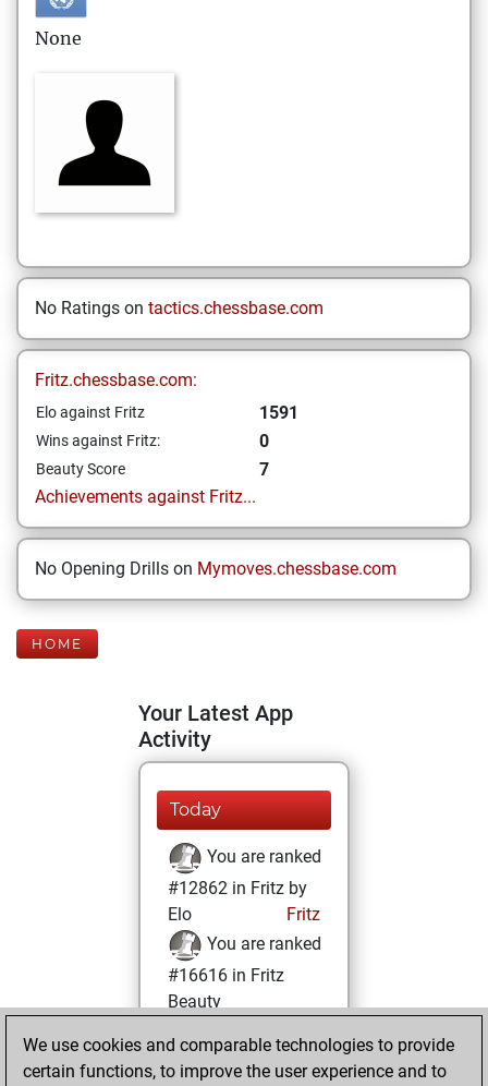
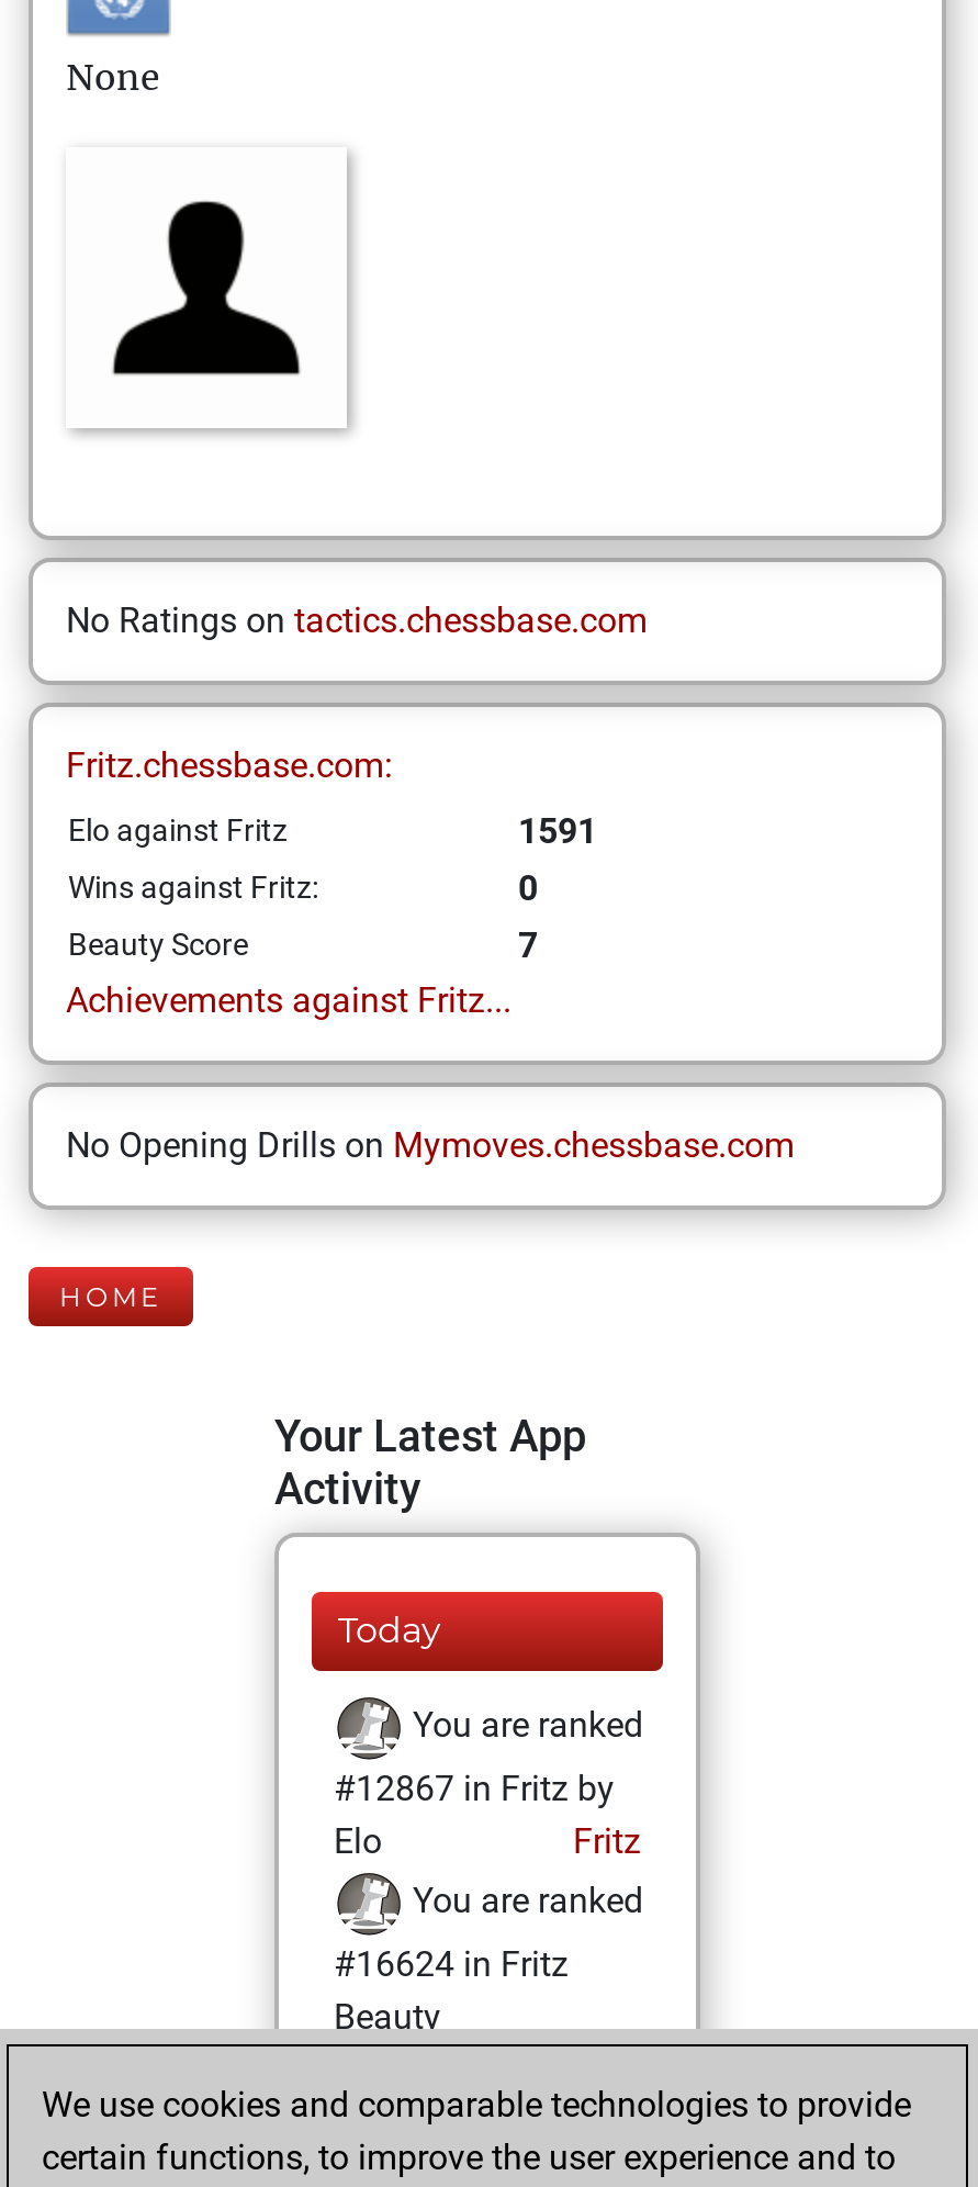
- #12862 in Fritz by
+ #12867 in Fritz by

- #16616 in Fritz
+ #16624 in Fritz
